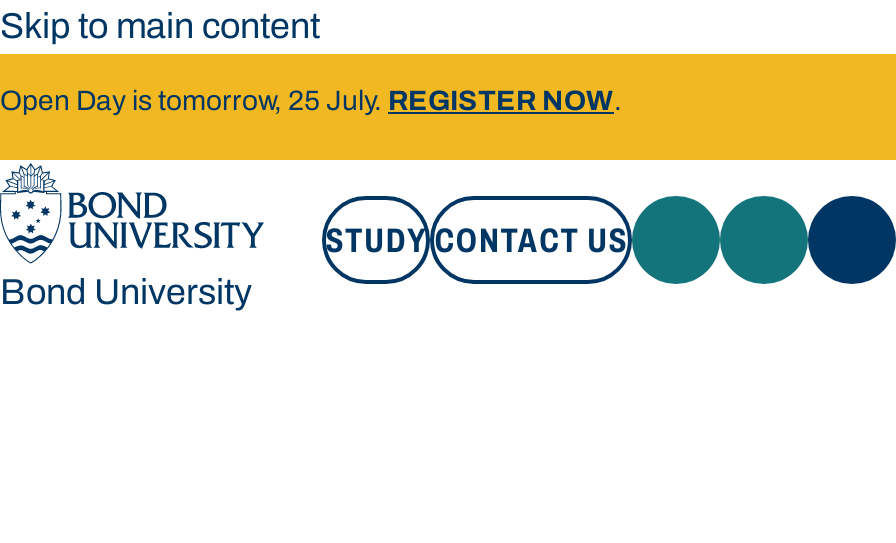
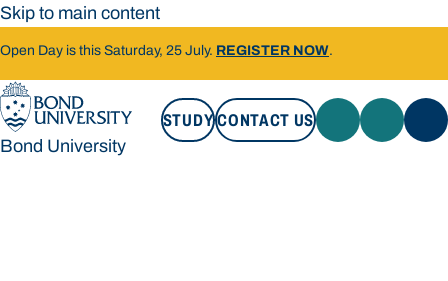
- Open Day is tomorrow, 25 July. REGISTER NOW.
+ Open Day is this Saturday, 25 July. REGISTER NOW.
